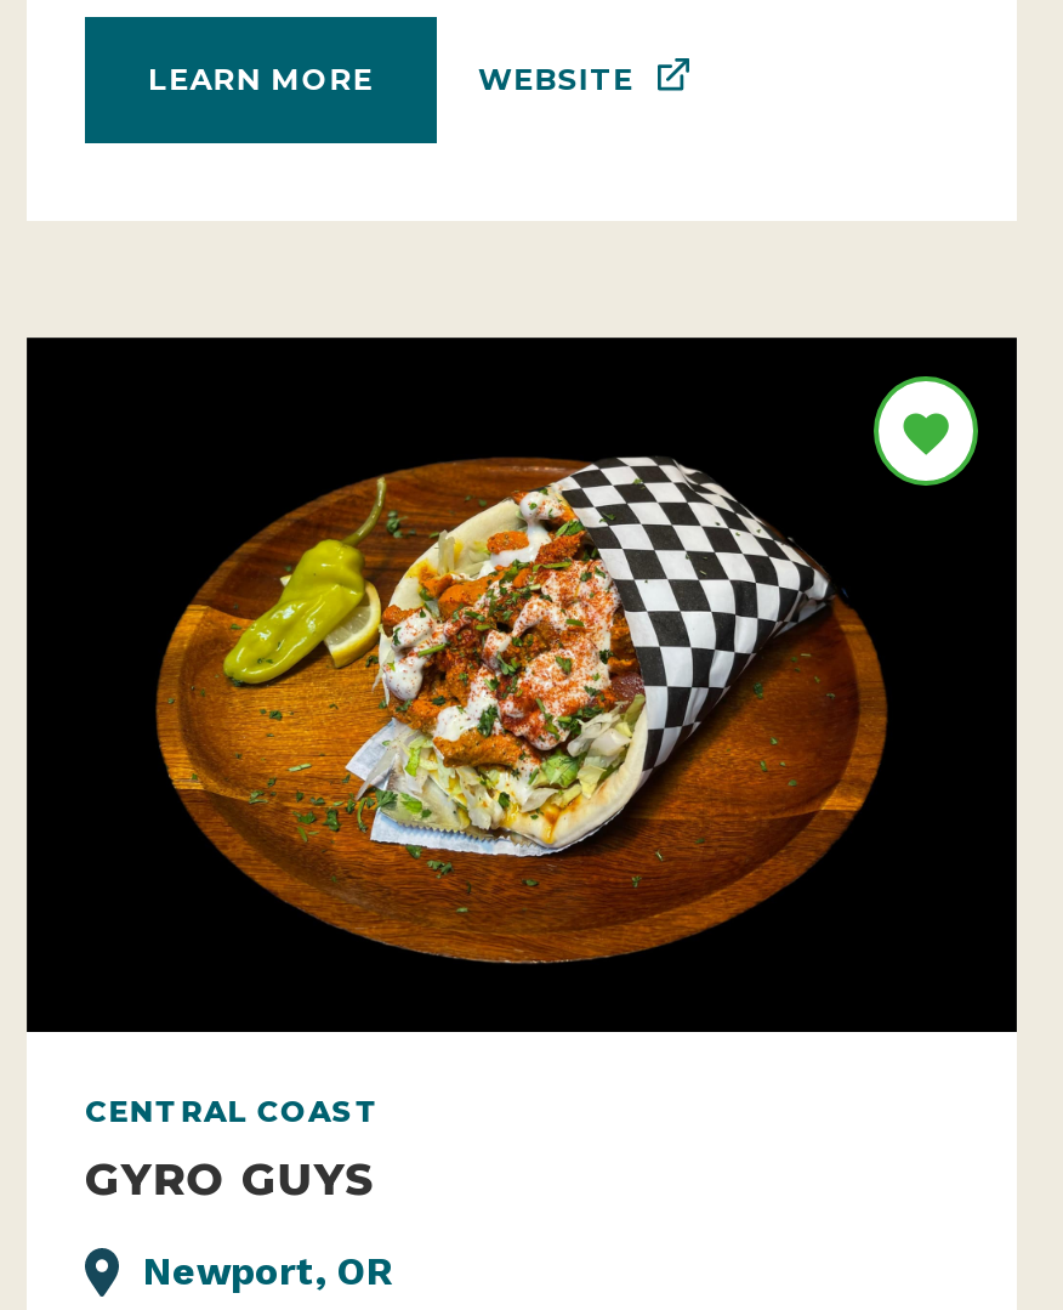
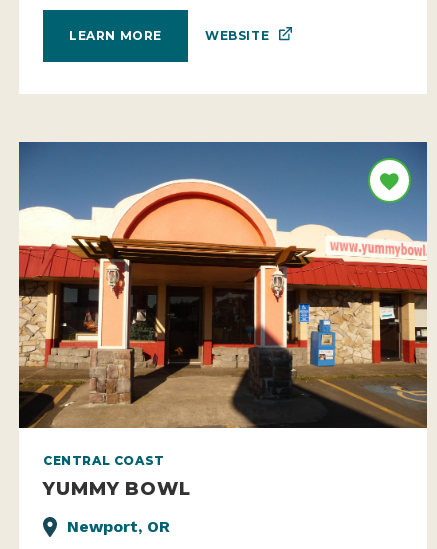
- [image]
+ [image]

- GYRO GUYS
+ YUMMY BOWL
